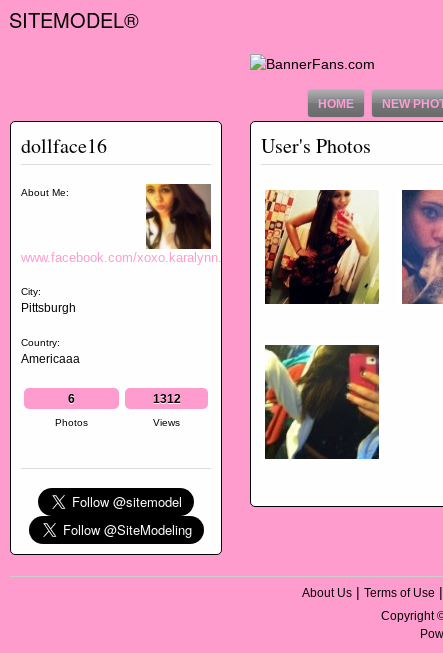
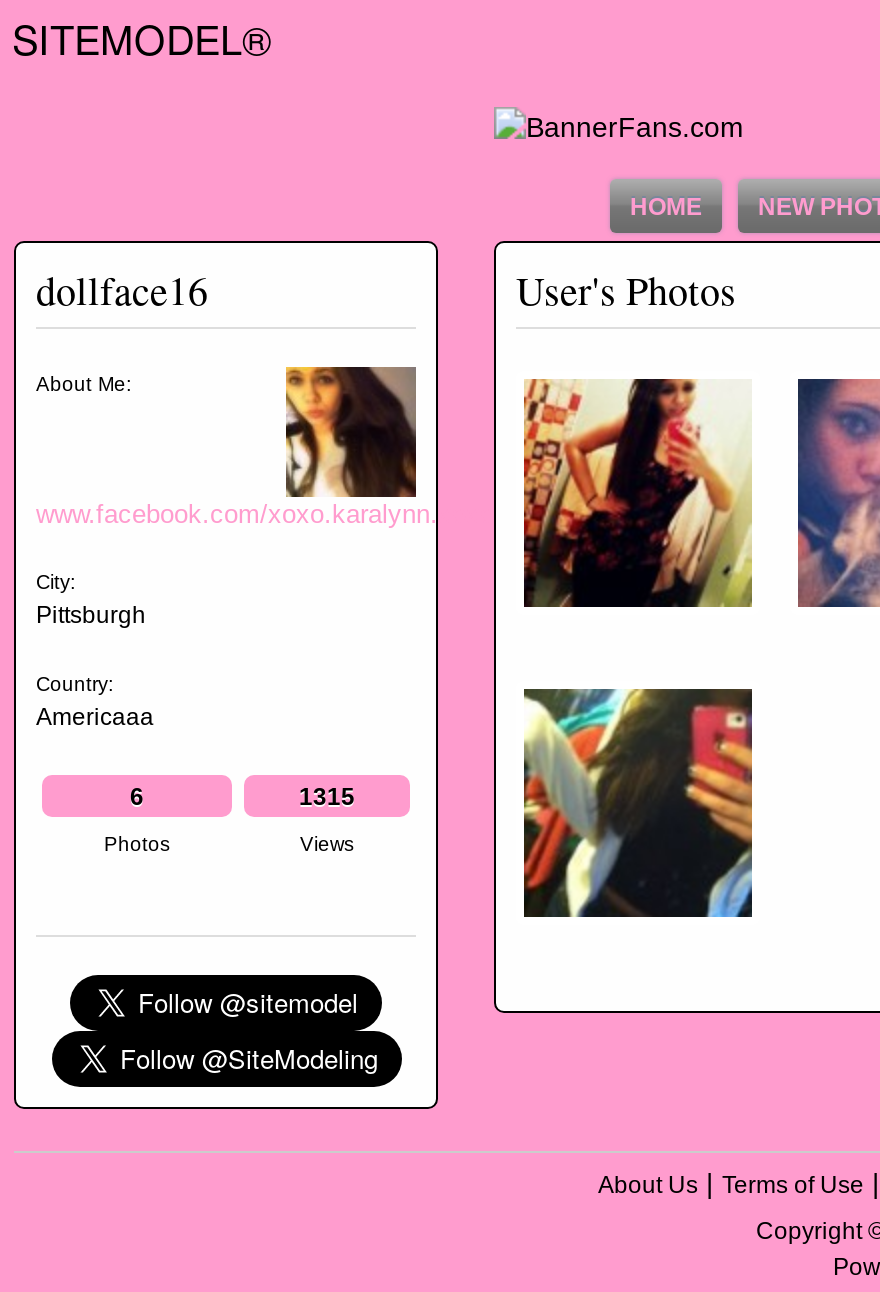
- 1312
+ 1315
